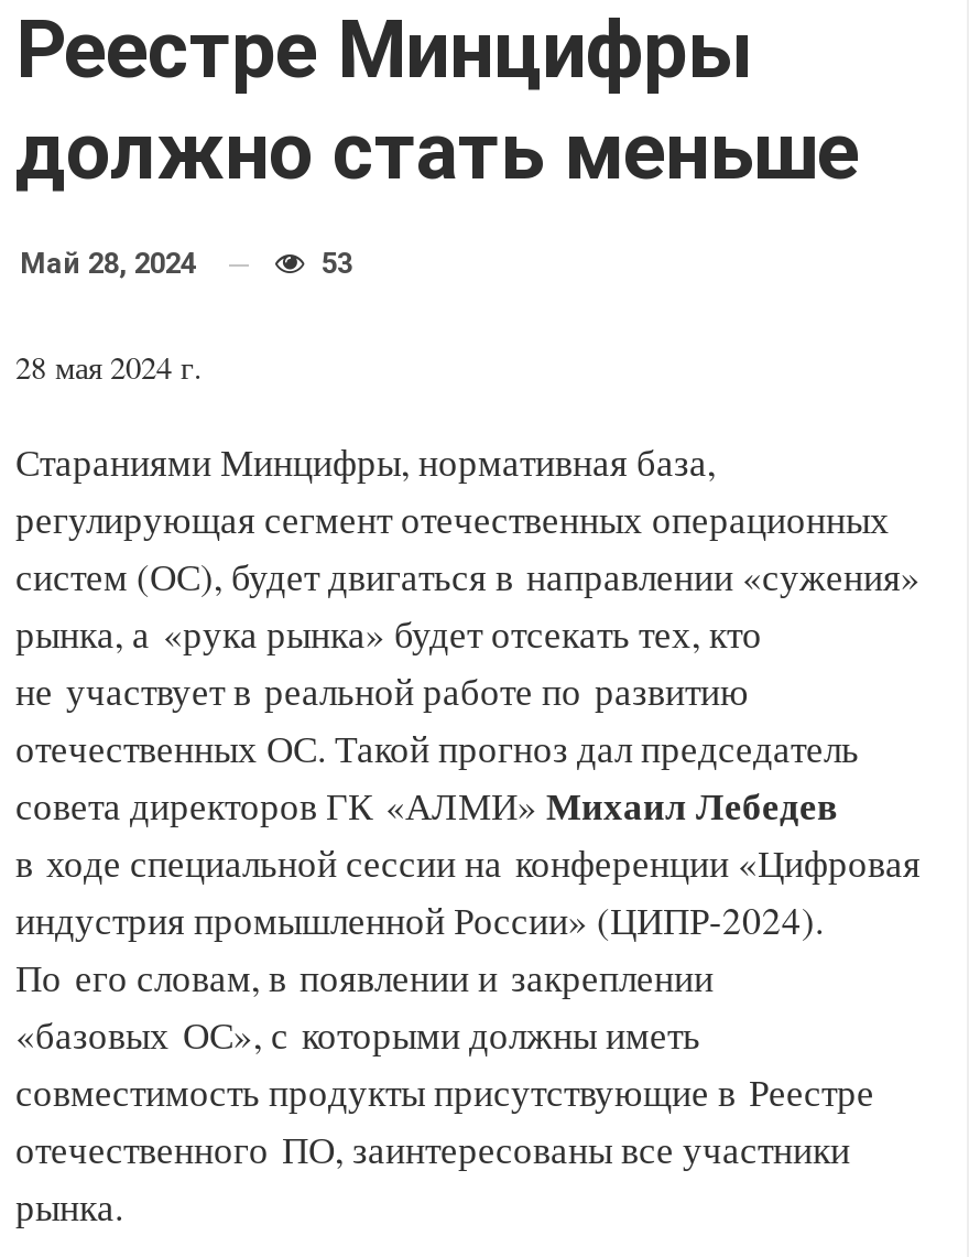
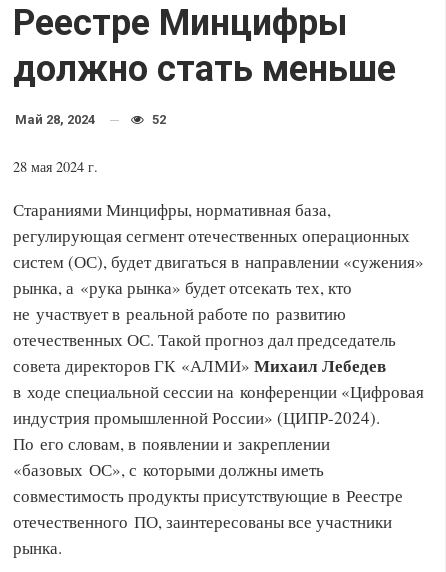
- 53
+ 52
